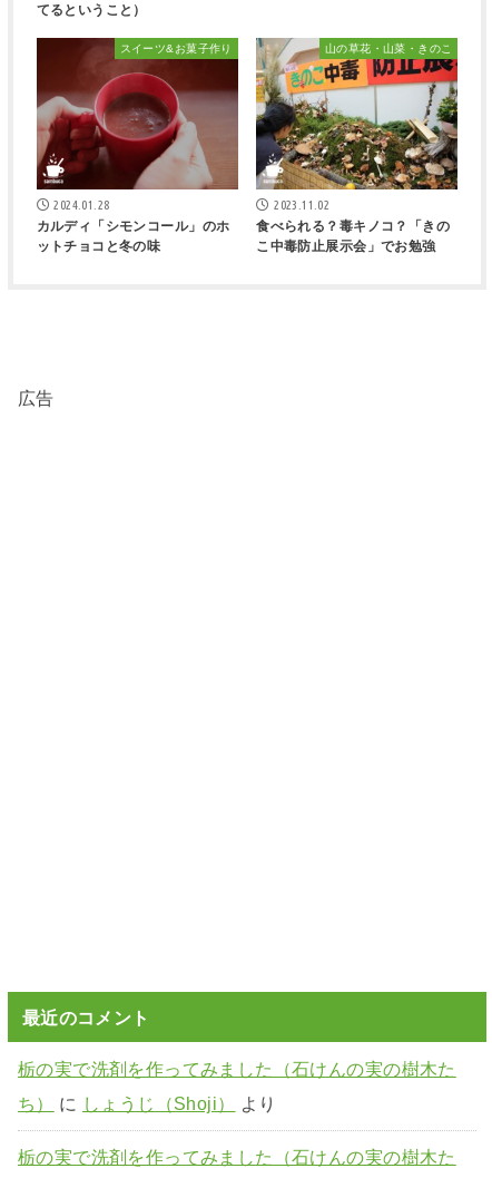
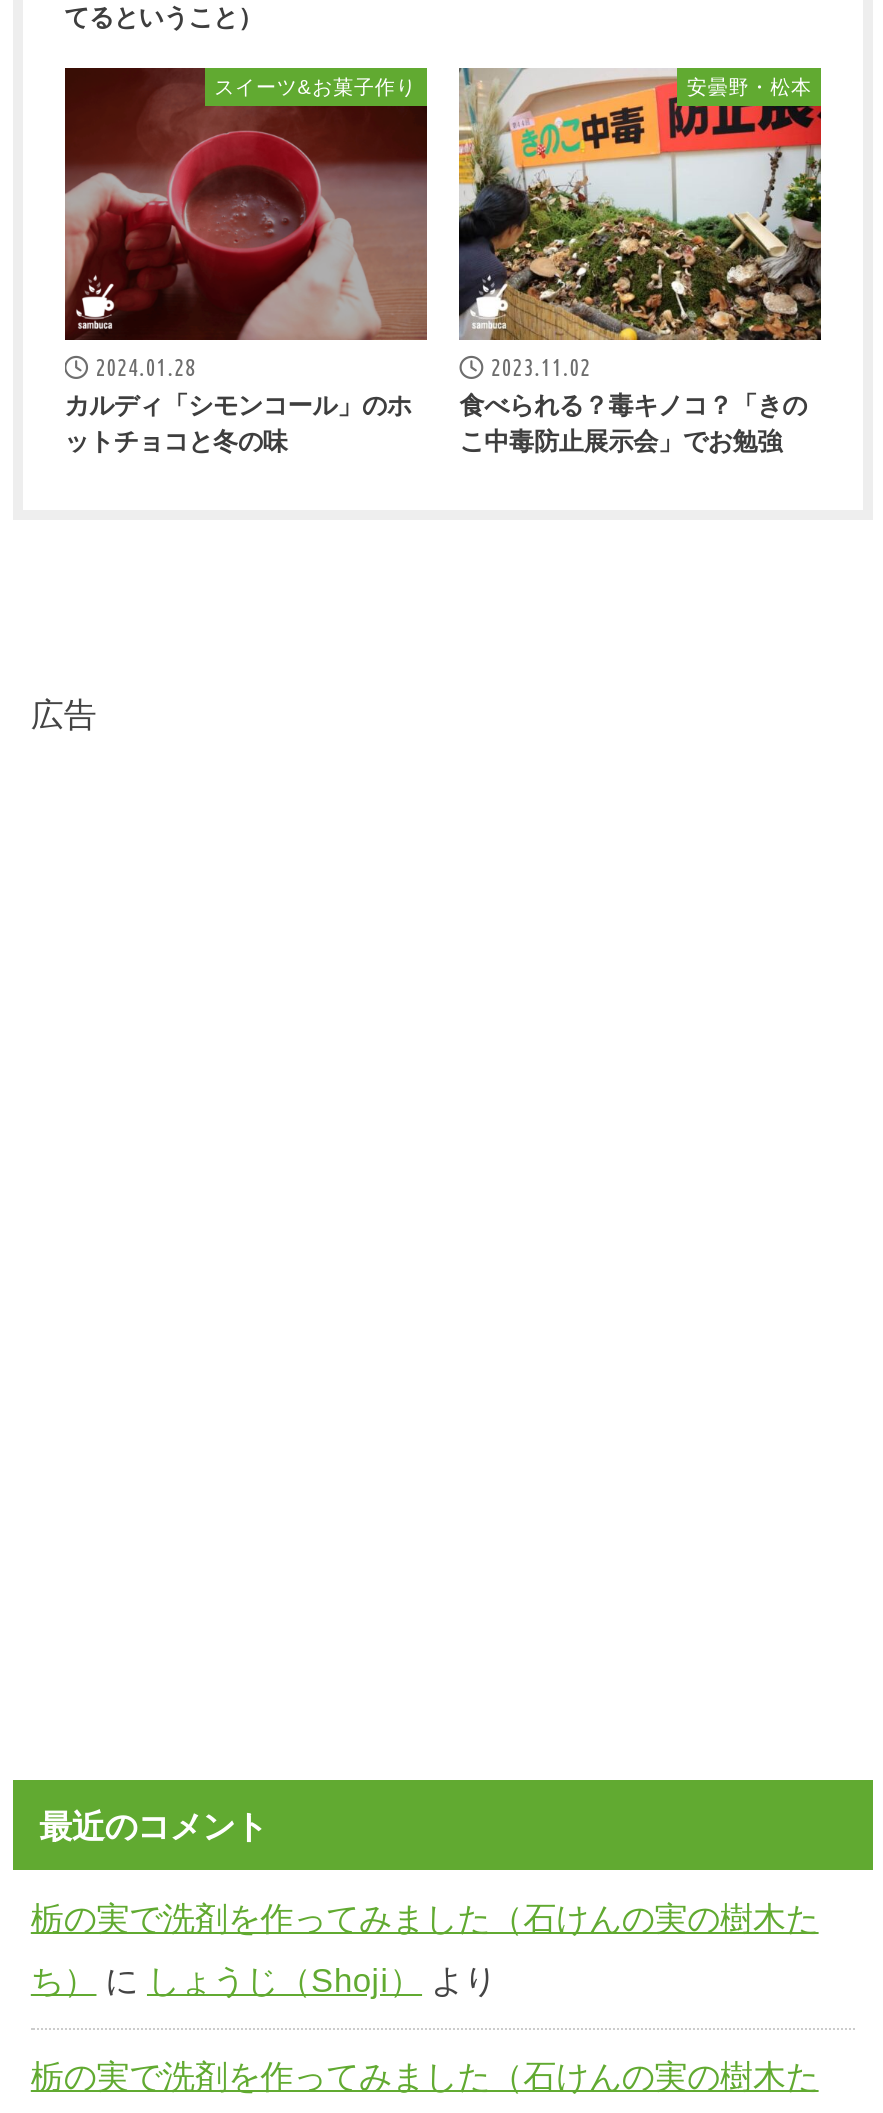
- 山の草花・山菜・きのこ
+ 安曇野・松本
